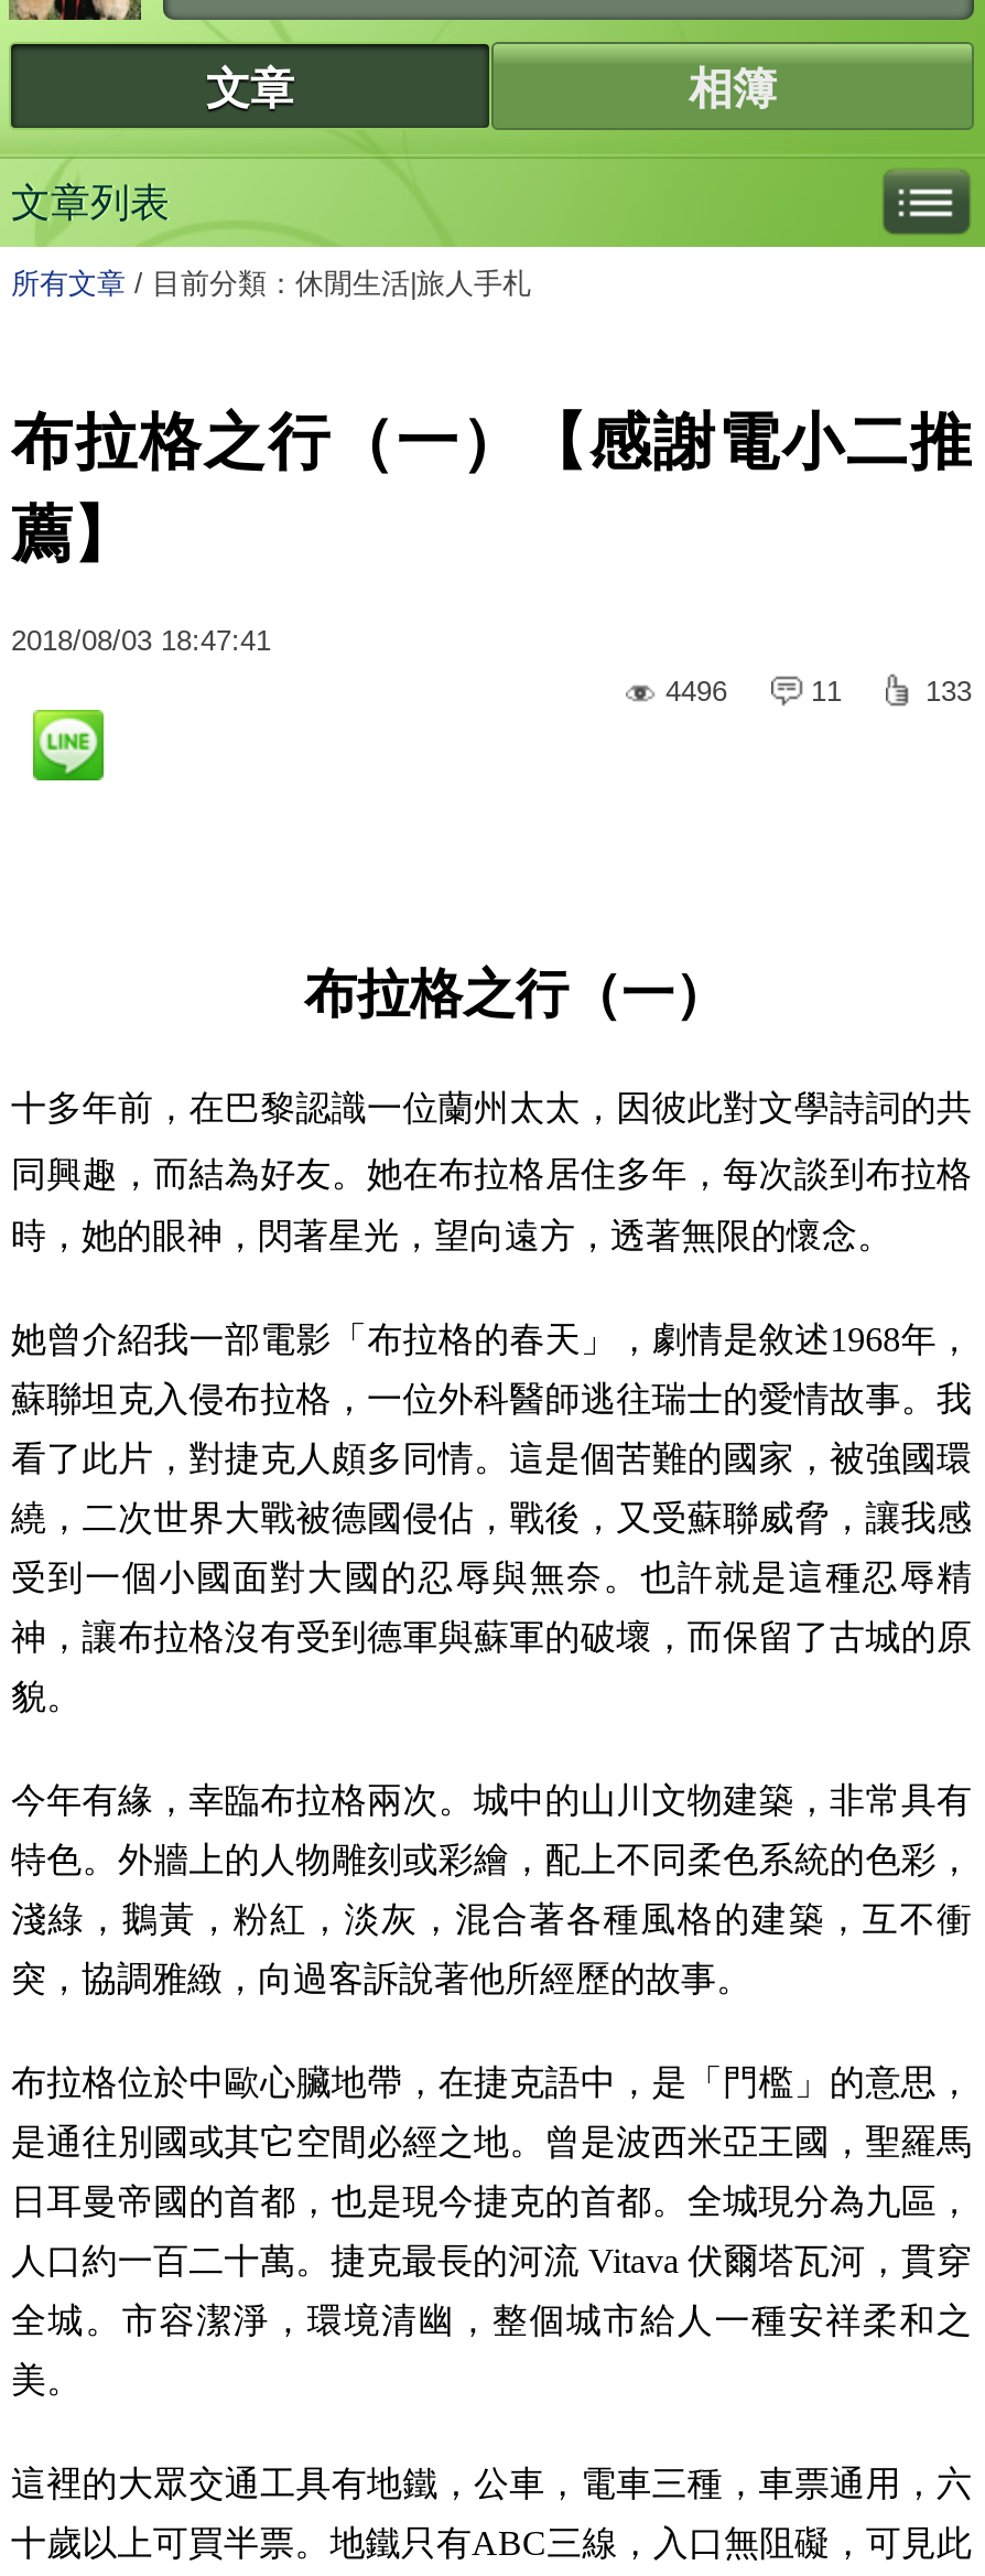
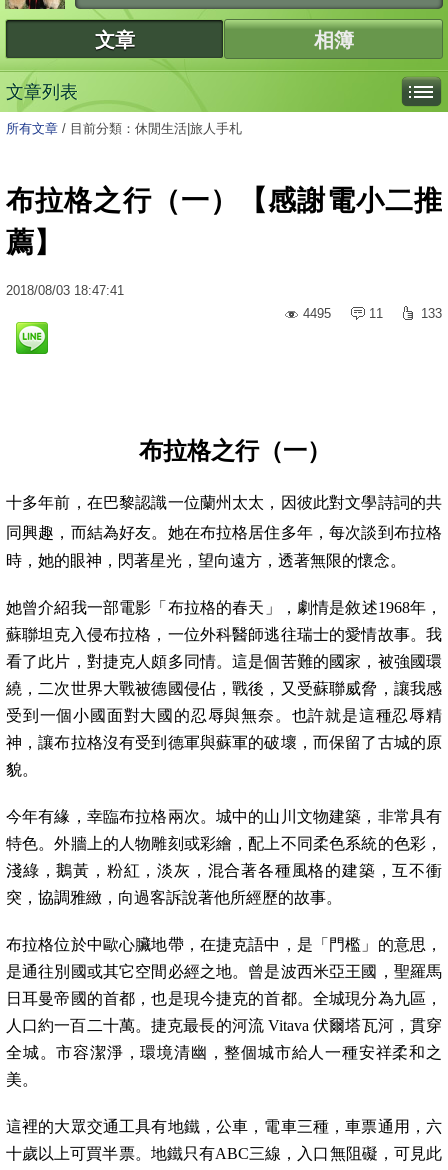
- 4496
+ 4495
